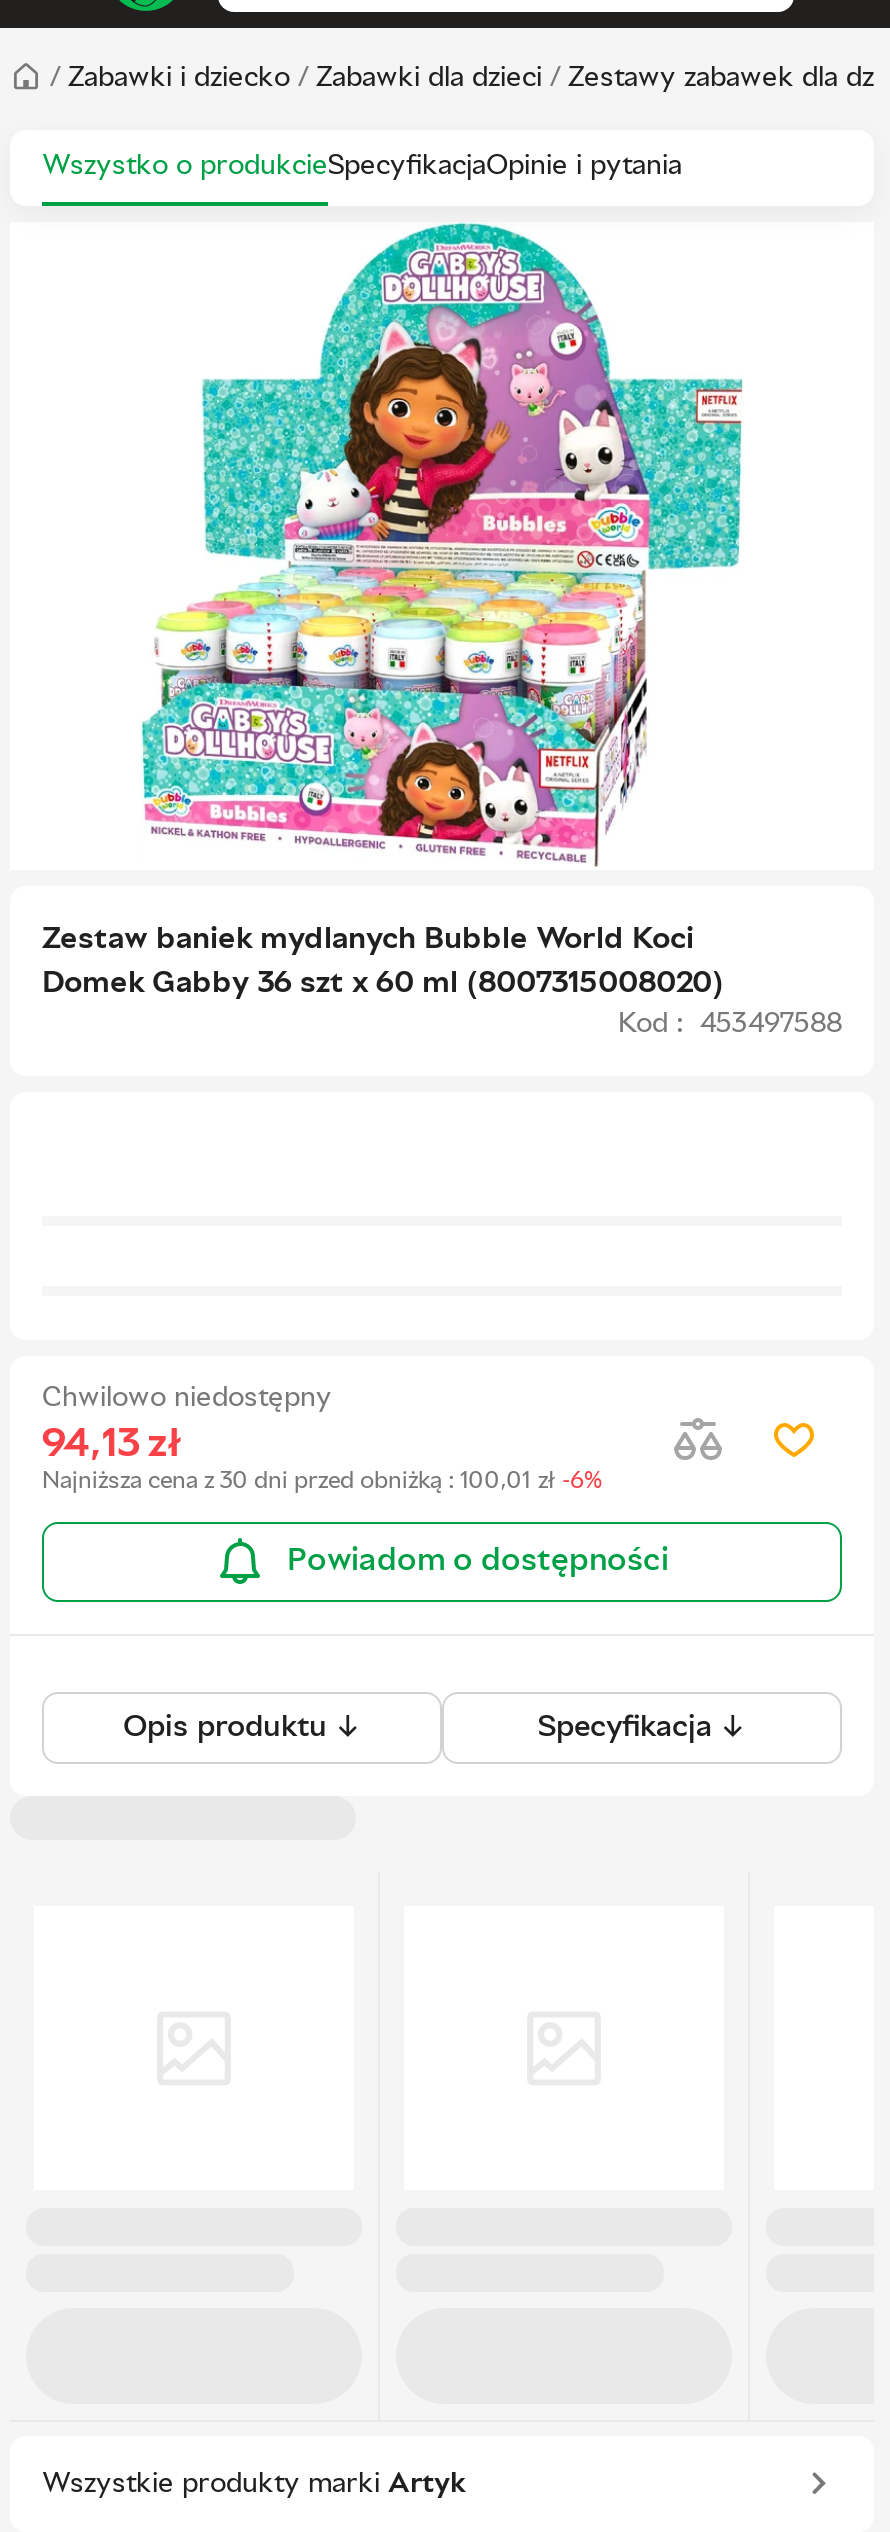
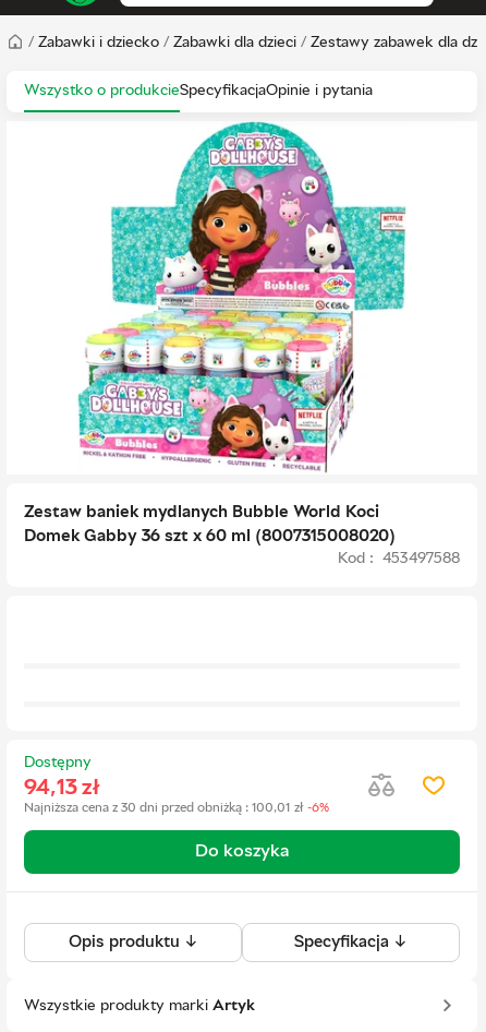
- Chwilowo niedostępny
+ Dostępny

- Powiadom o dostępności
+ Do koszyka
